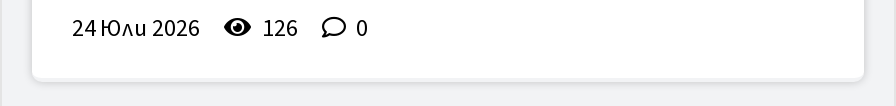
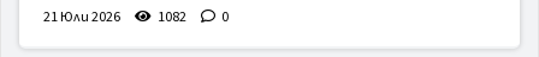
- 24 Юли 2026
- 126
+ 21 Юли 2026
+ 1082
